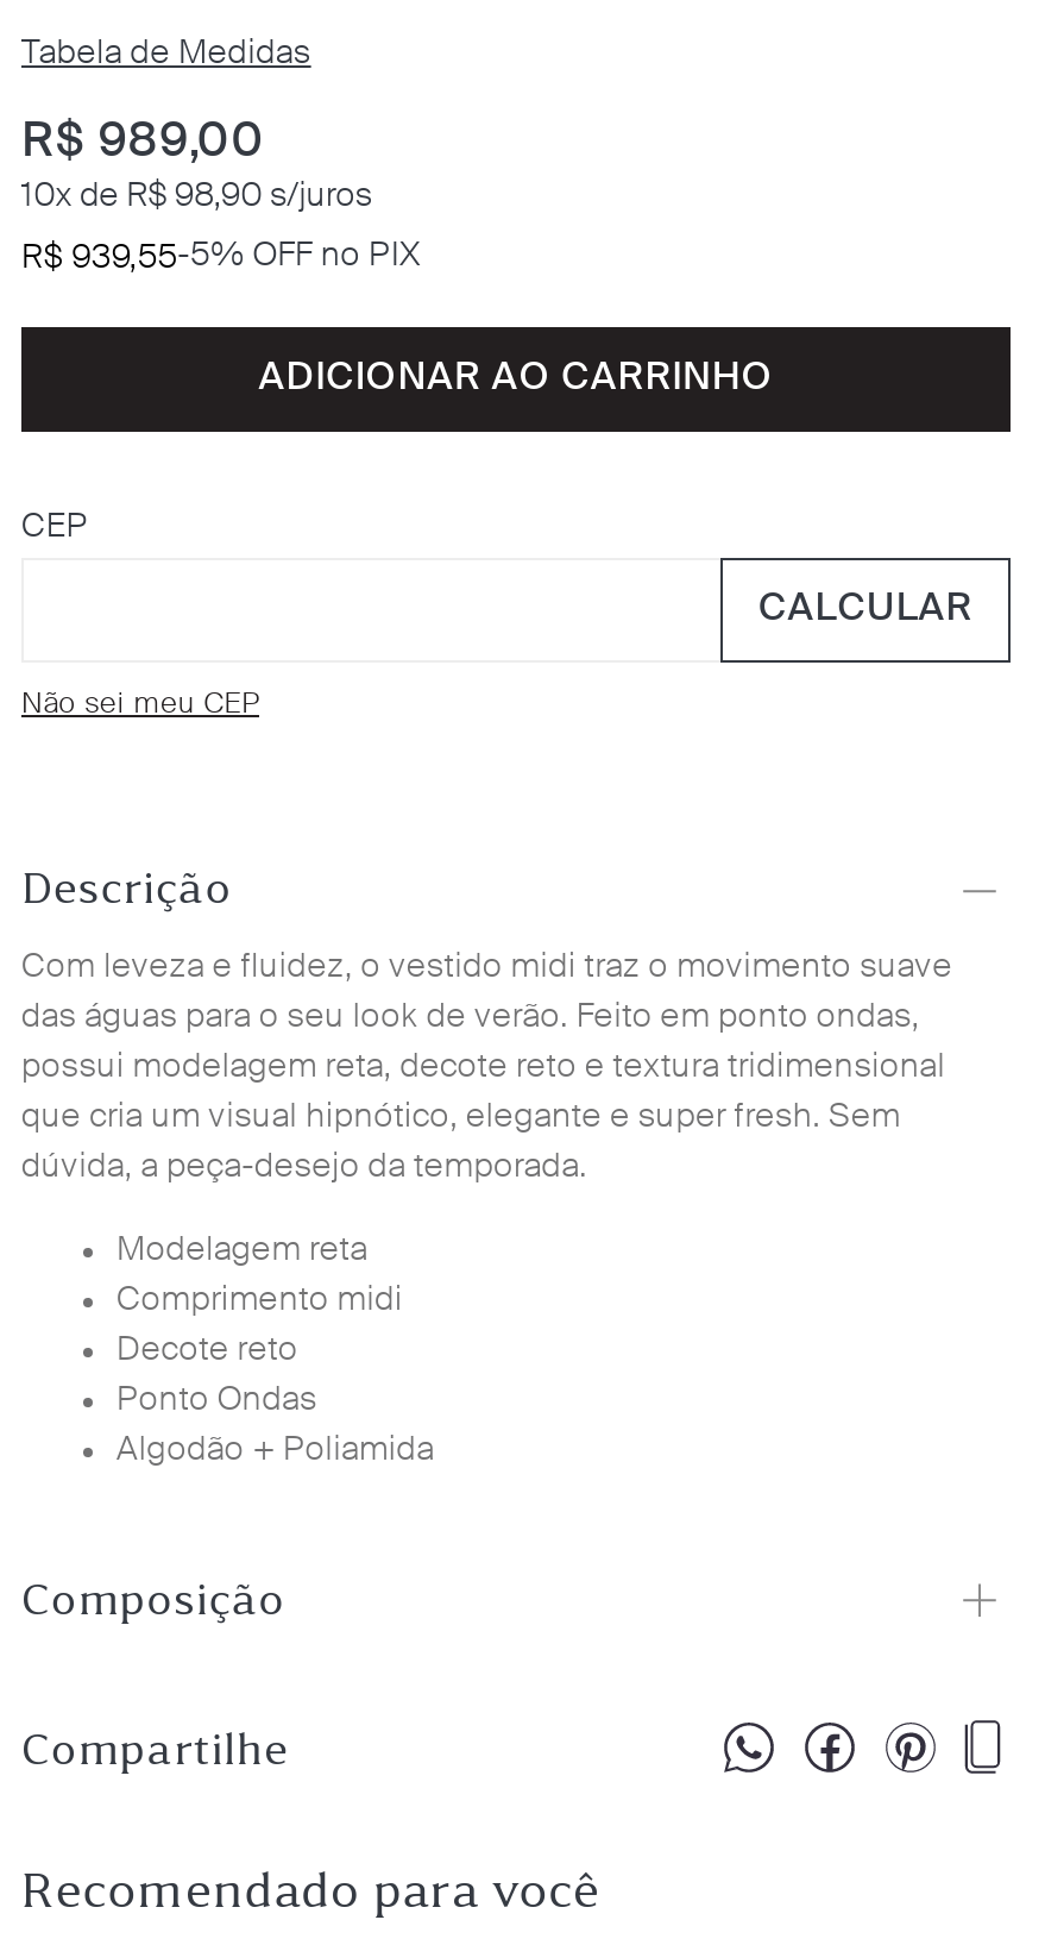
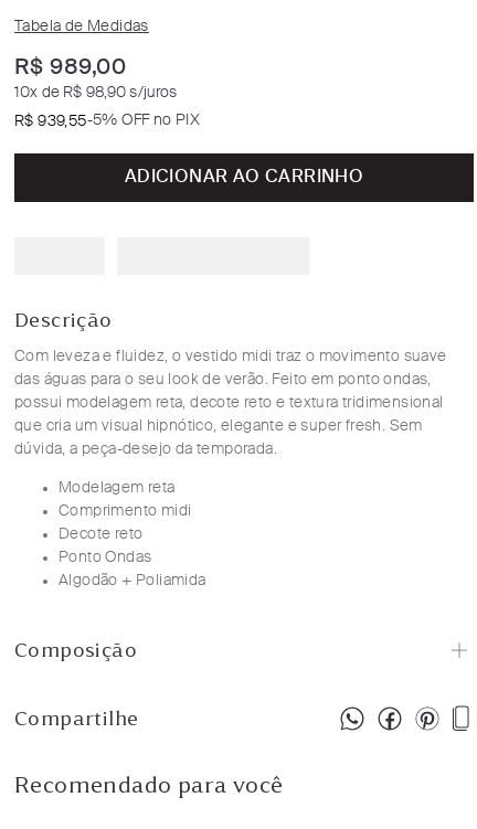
- CEP

- CALCULAR

- Não sei meu CEP
